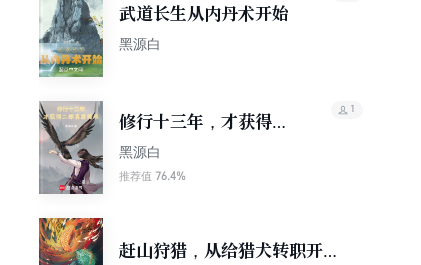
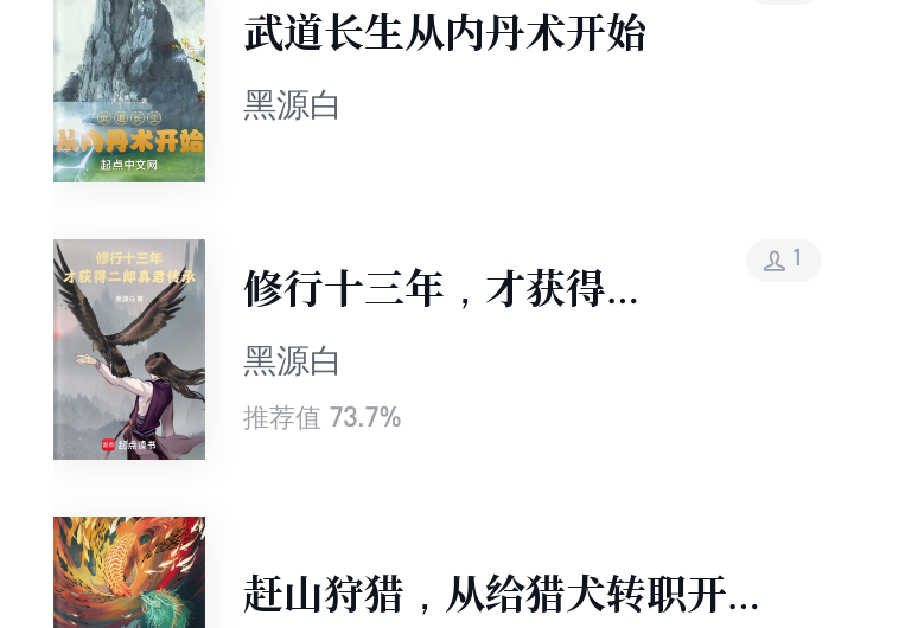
- 推荐值76.4%
+ 推荐值73.7%
